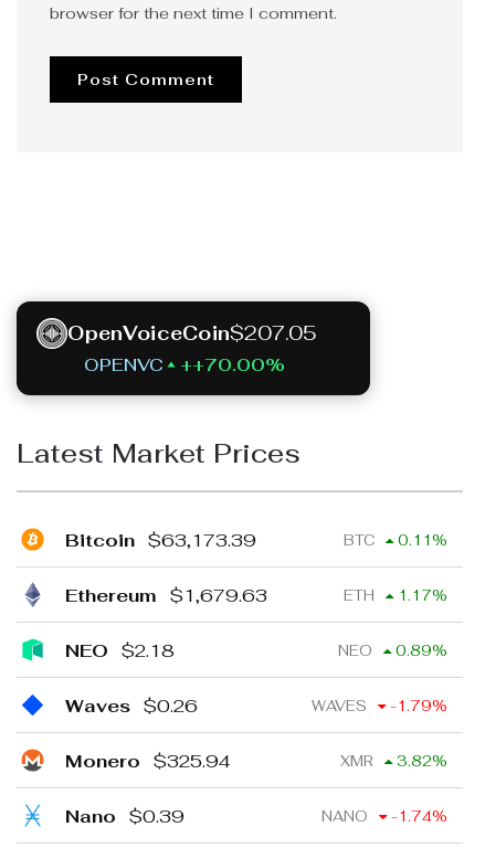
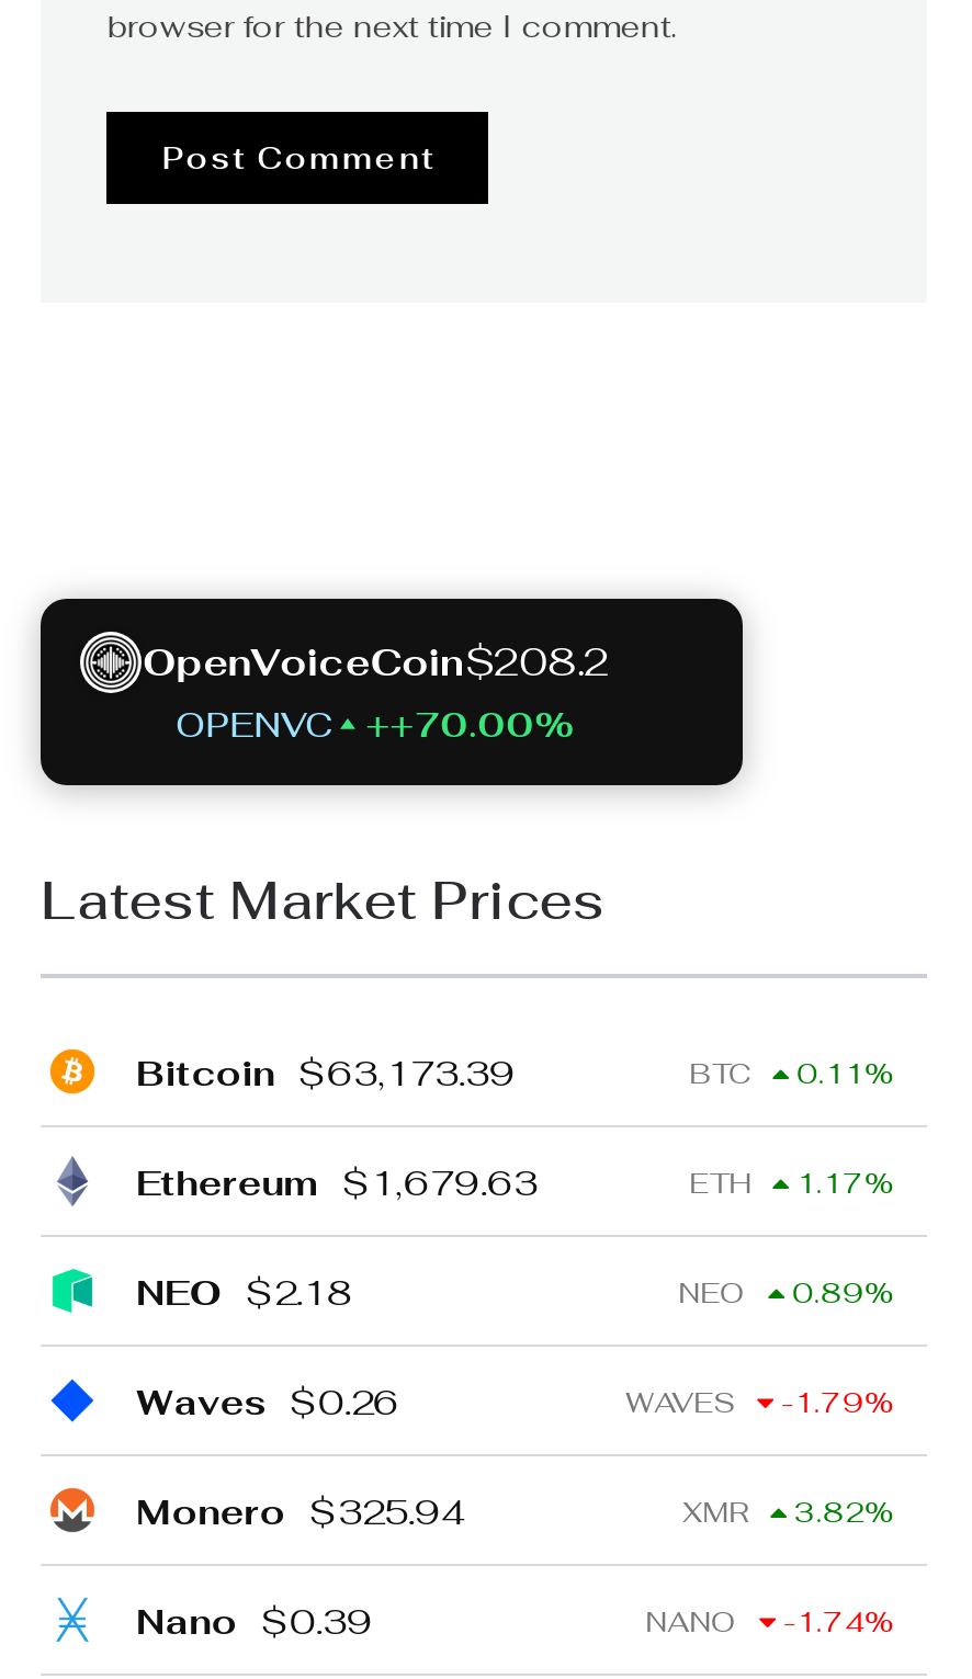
- OpenVoiceCoin$207.05
+ OpenVoiceCoin$208.2
